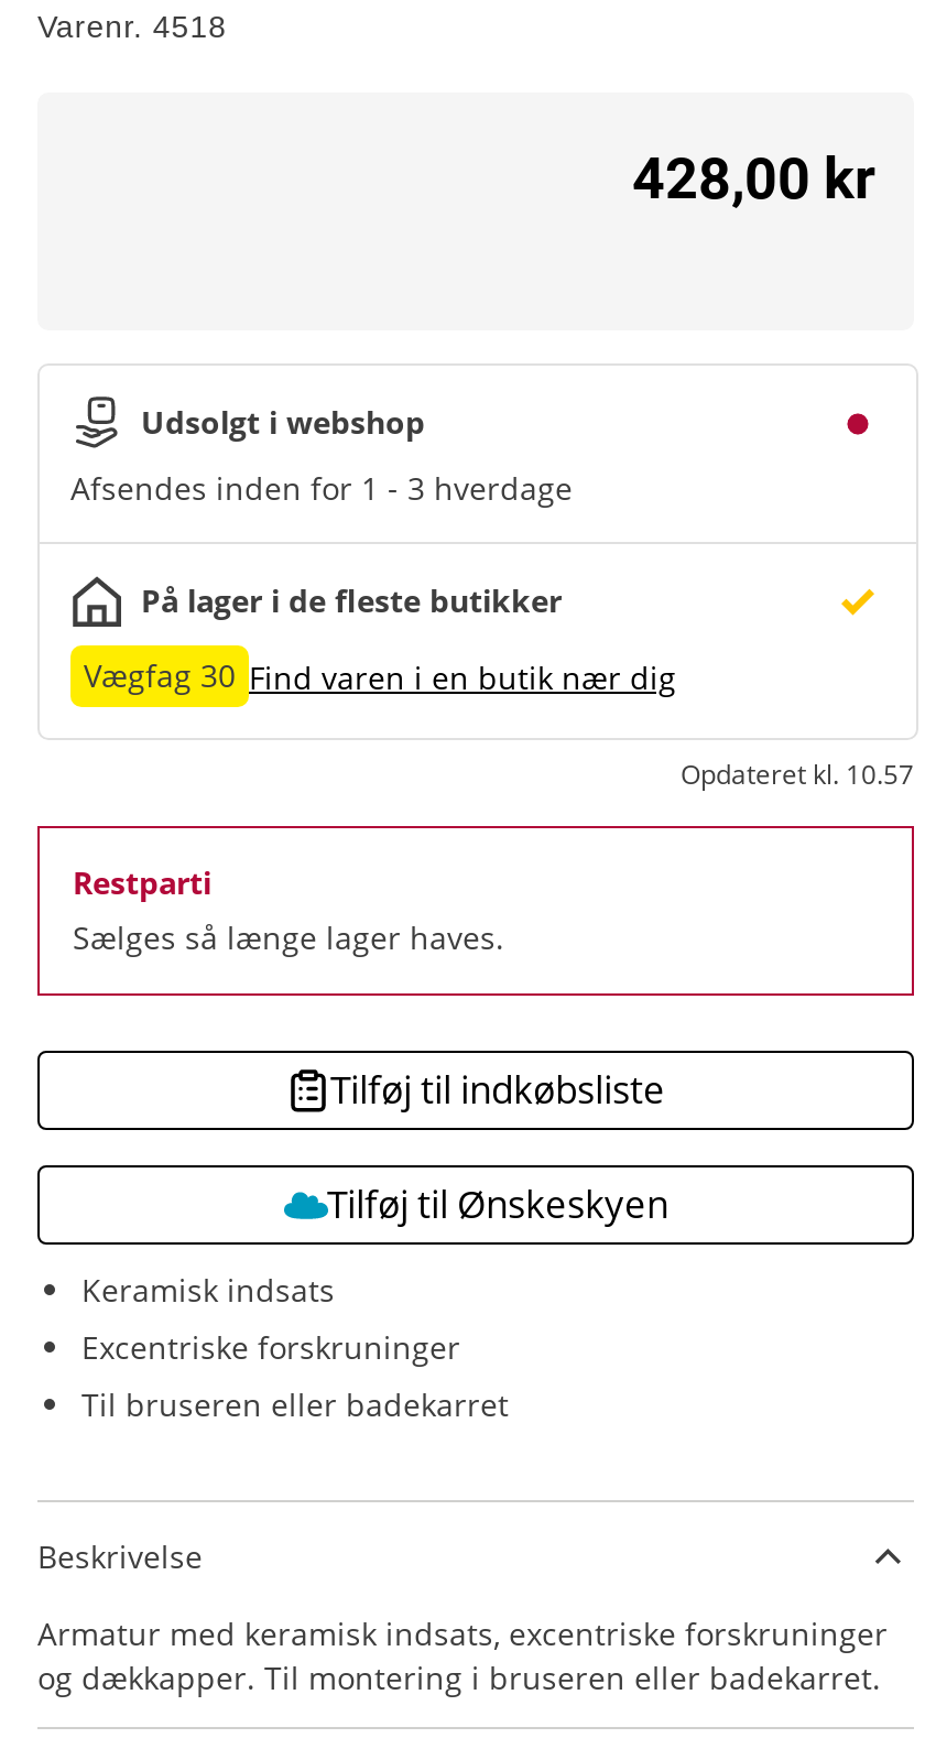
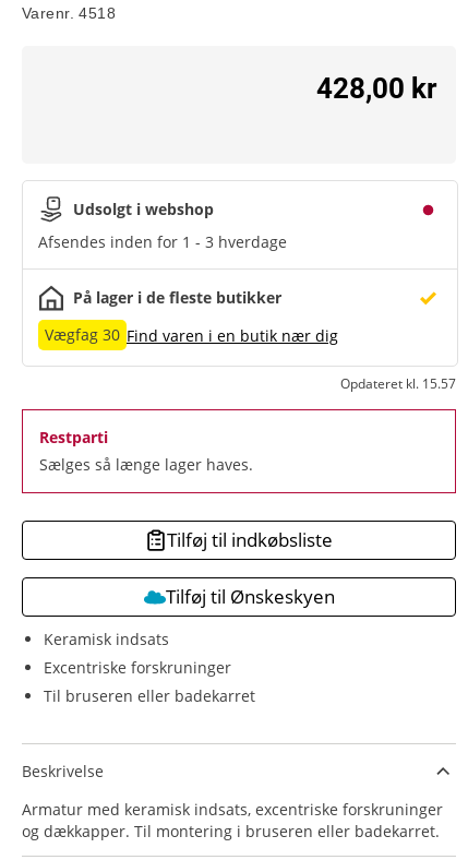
- Opdateret kl. 10.57
+ Opdateret kl. 15.57
